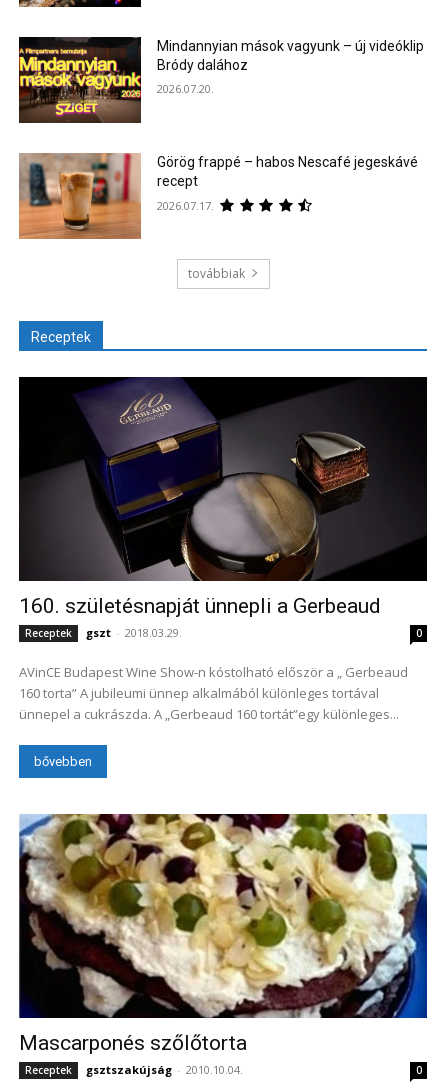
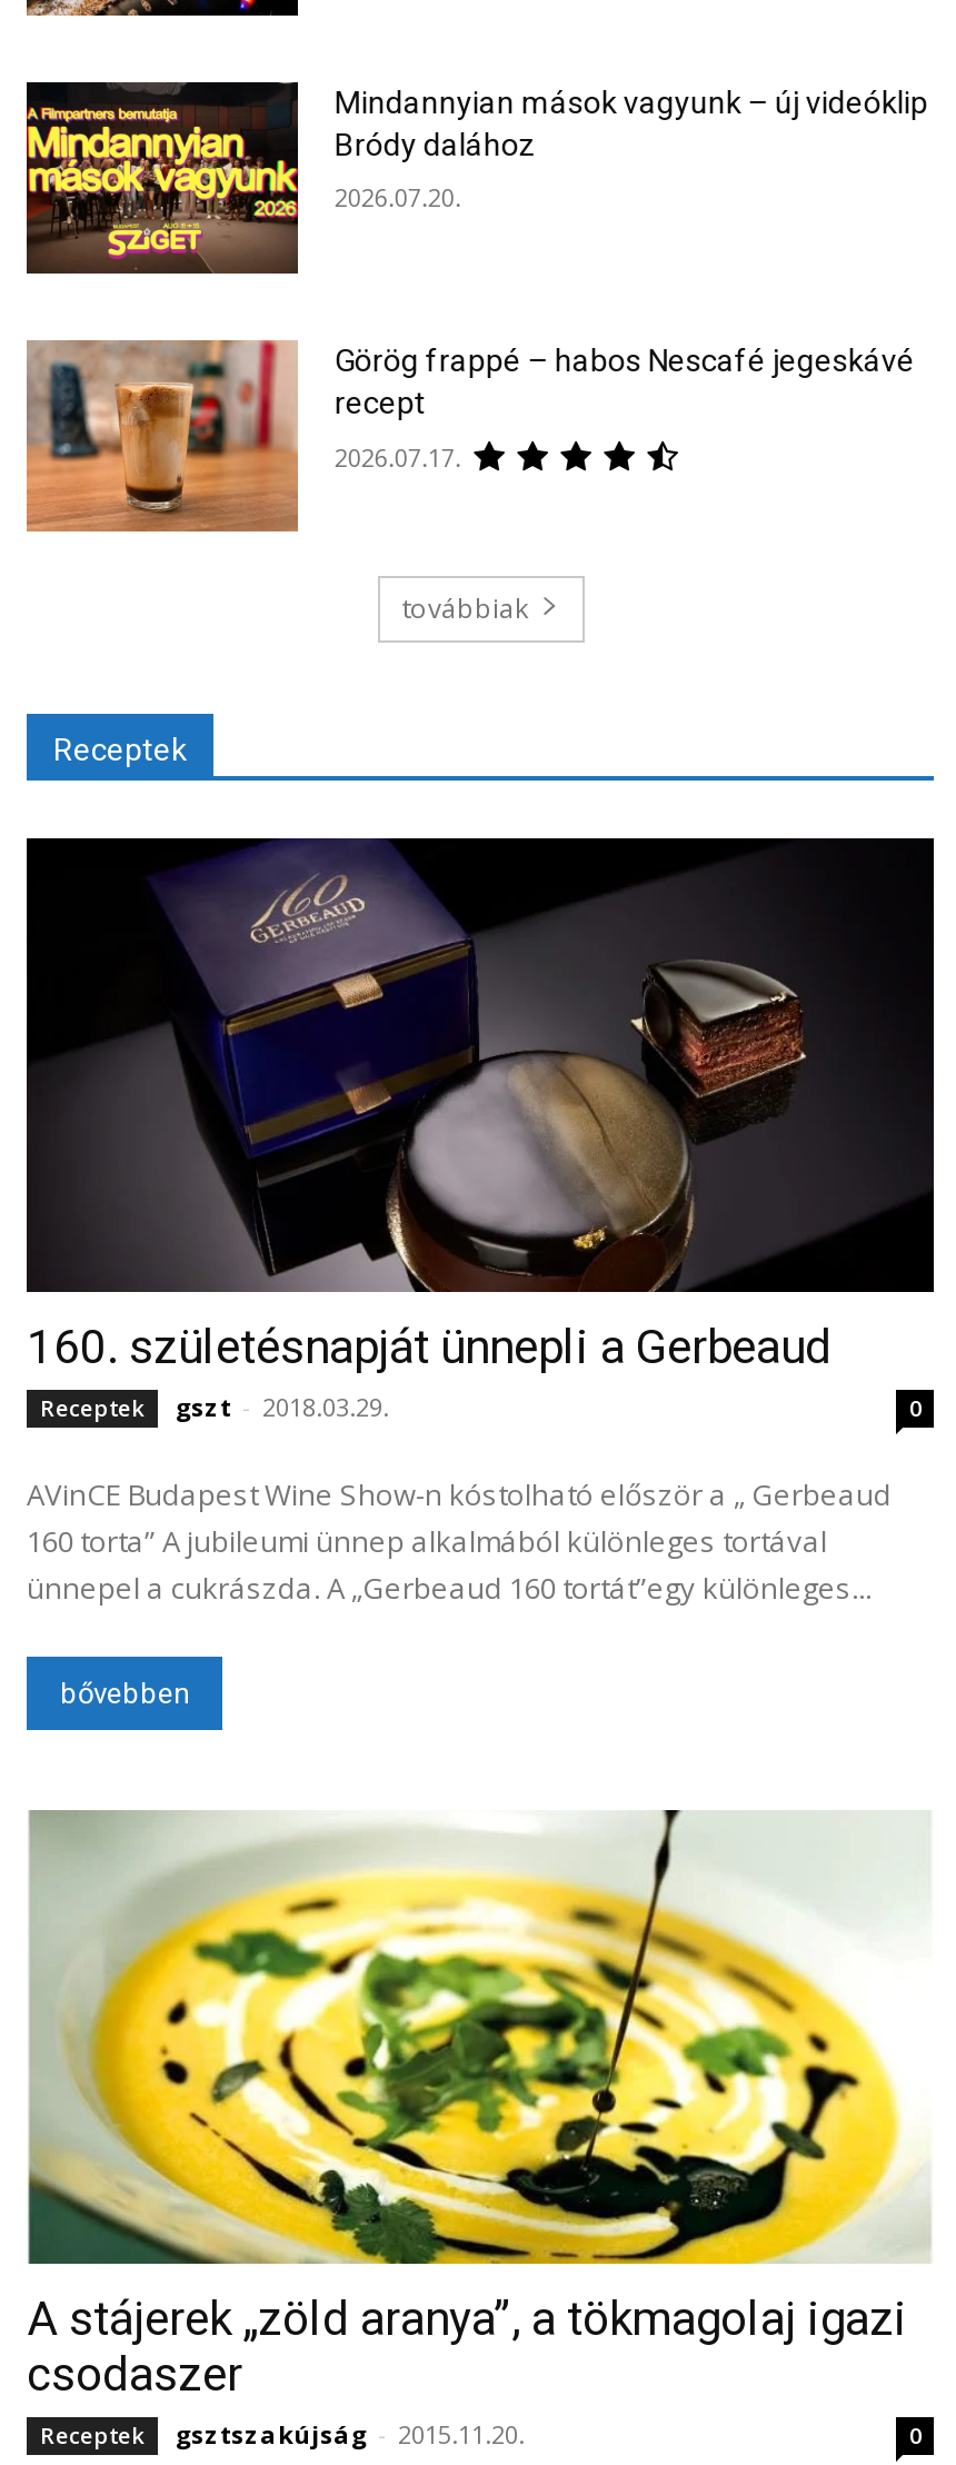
- [image]
- Mascarponés szőlőtorta
+ [image]
+ A stájerek „zöld aranya”, a tökmagolaj igazi
+ csodaszer

- gsztszakújság - 2010.10.04.
+ gsztszakújság - 2015.11.20.
